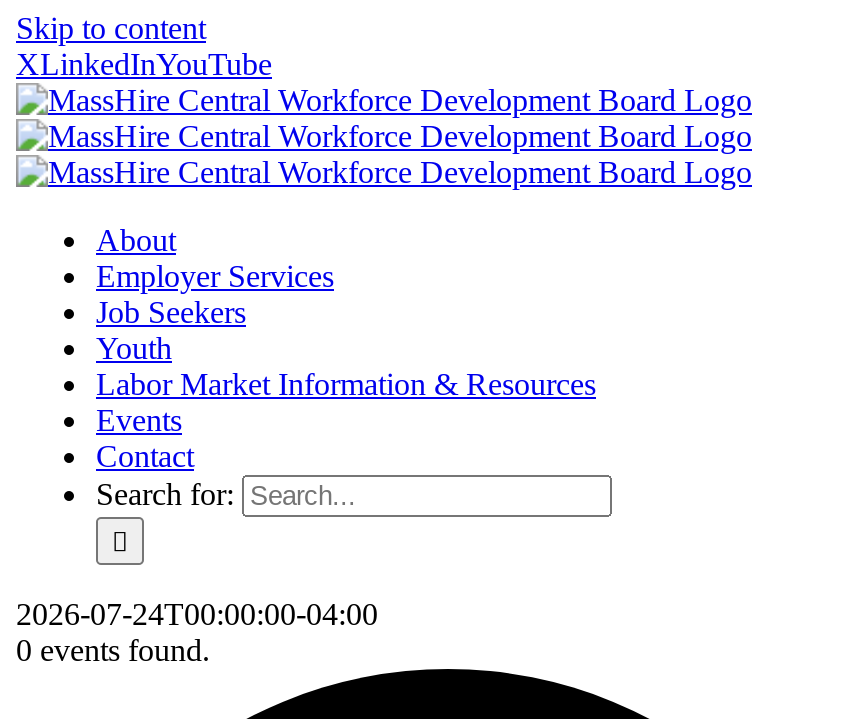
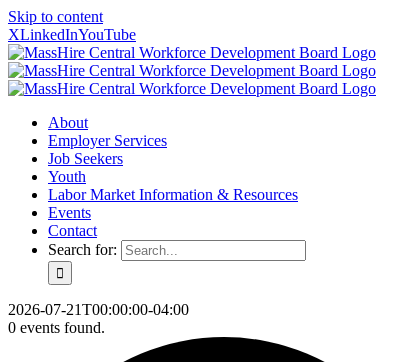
- 2026-07-24T00:00:00-04:00
+ 2026-07-21T00:00:00-04:00
